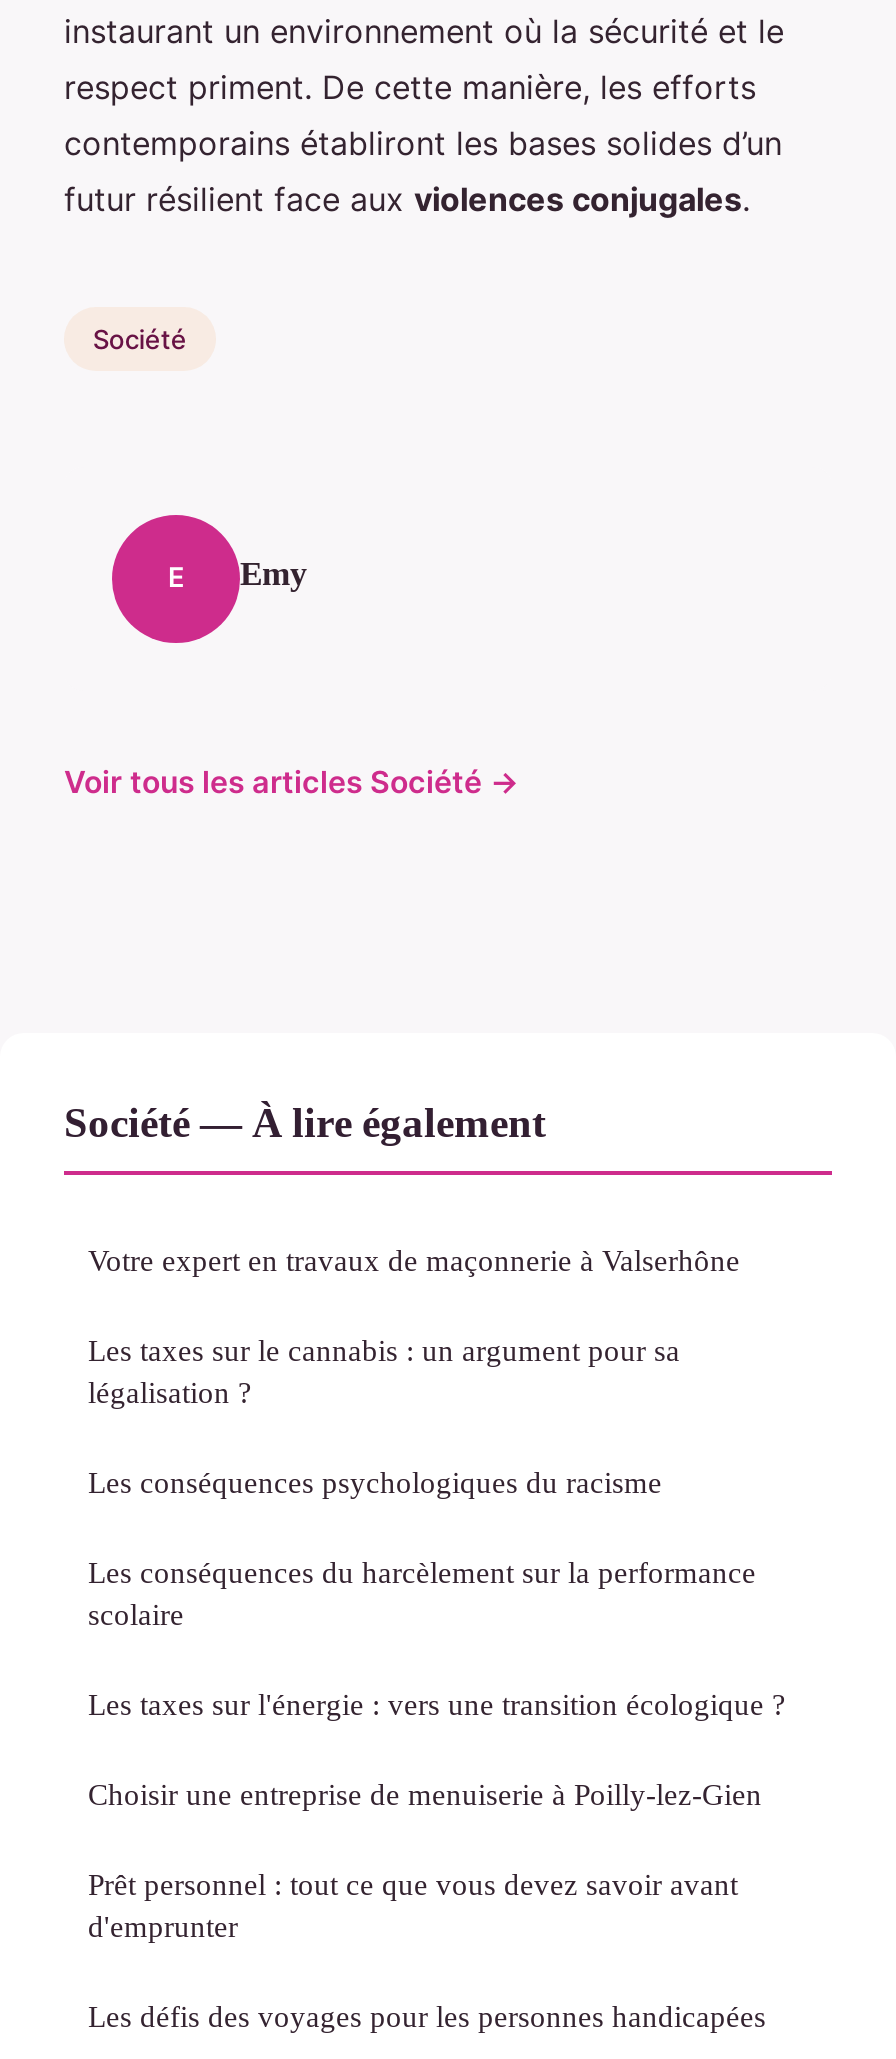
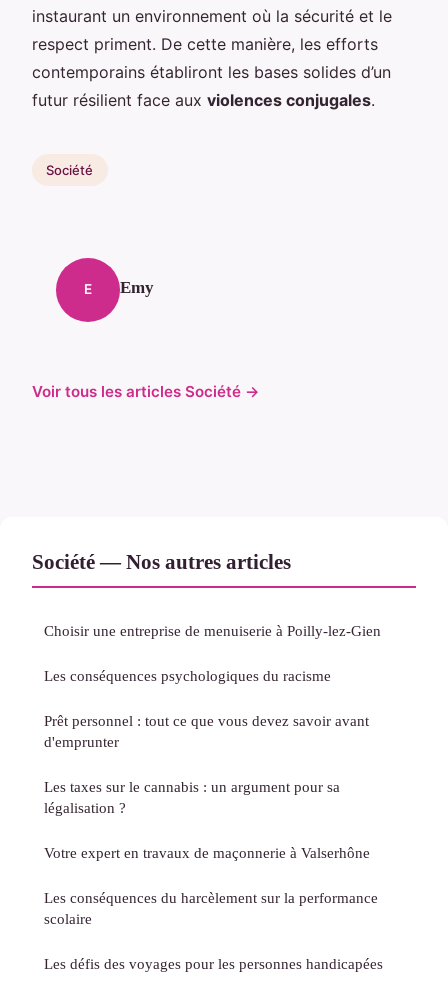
- Société — À lire également
- Les taxes sur l'énergie : vers une transition écologique ?
+ Société — Nos autres articles

moved down: Les taxes sur le cannabis : un argument pour sa | légalisation ? | Votre expert en travaux de maçonnerie à Valserhône | Les conséquences du harcèlement sur la performance | scolaire

moved down: Les conséquences psychologiques du racisme

moved up: Choisir une entreprise de menuiserie à Poilly-lez-Gien

moved up: Prêt personnel : tout ce que vous devez savoir avant | d'emprunter
